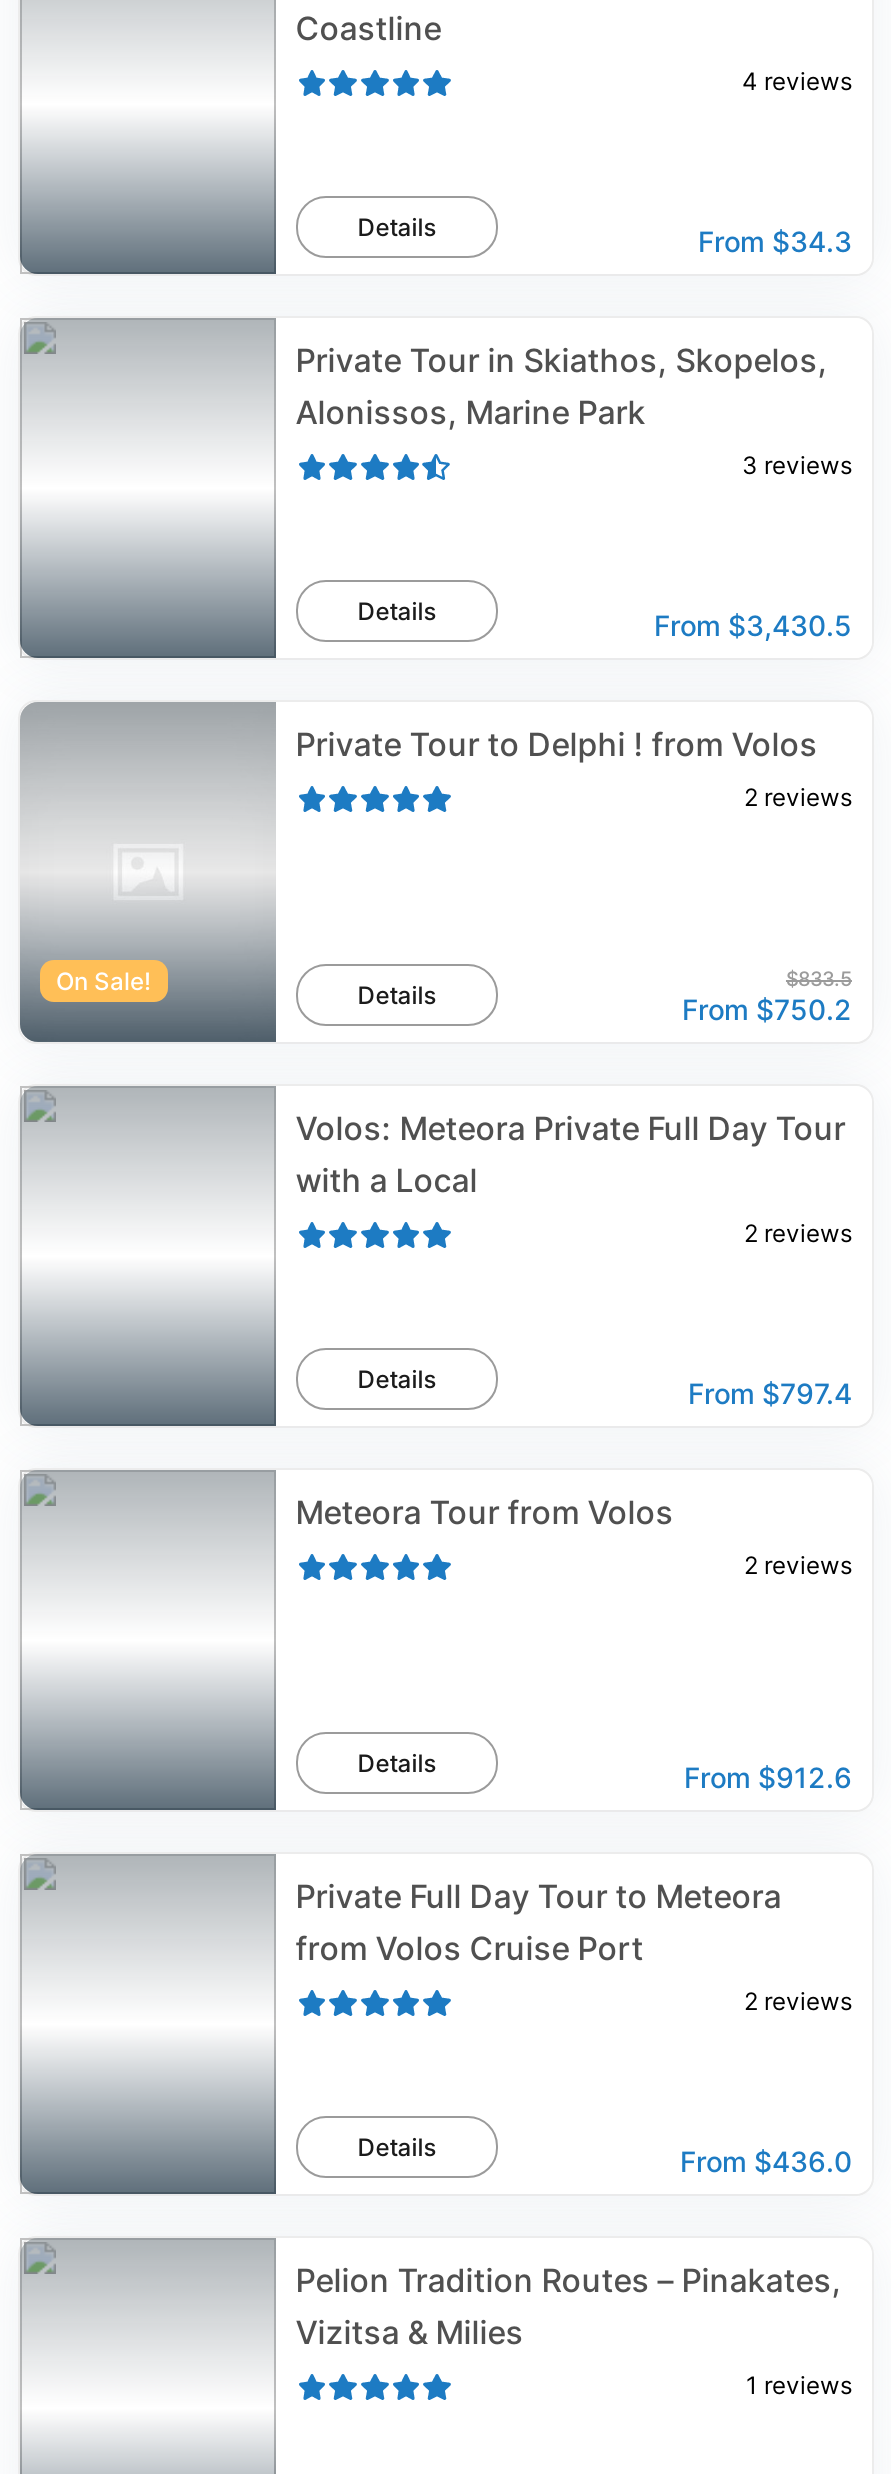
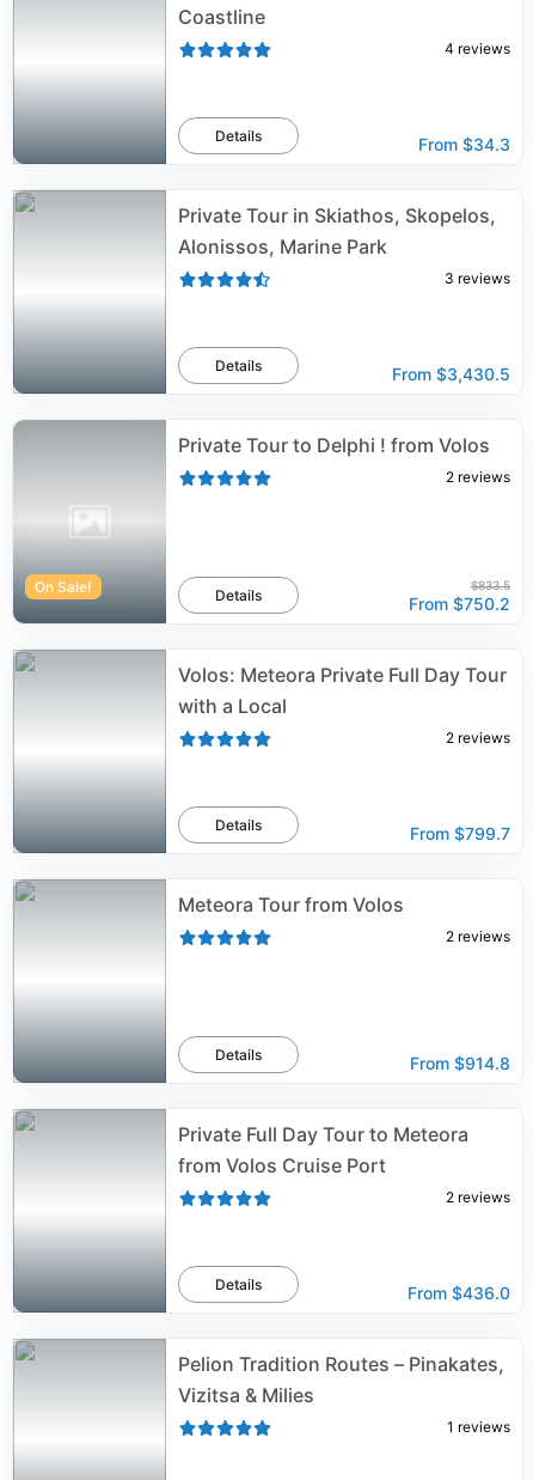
- From $797.4
+ From $799.7

- From $912.6
+ From $914.8
